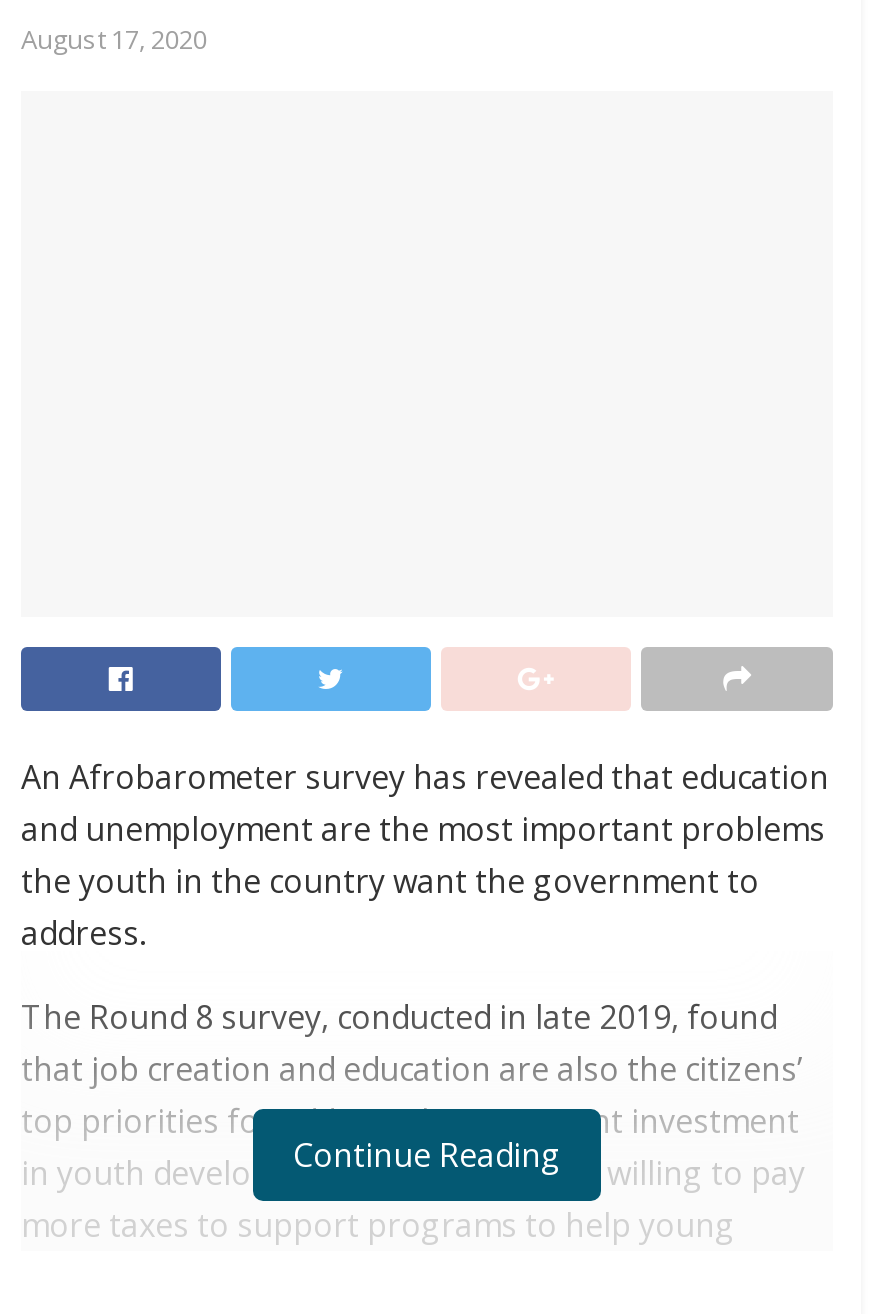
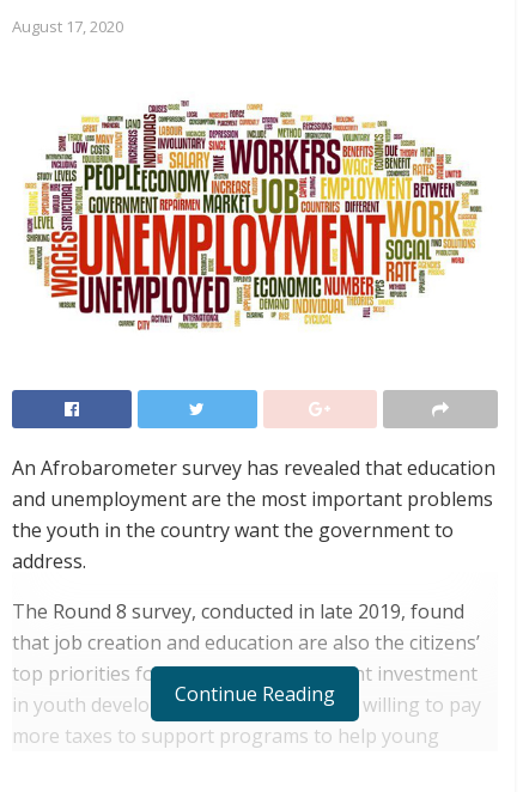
+ [image]
